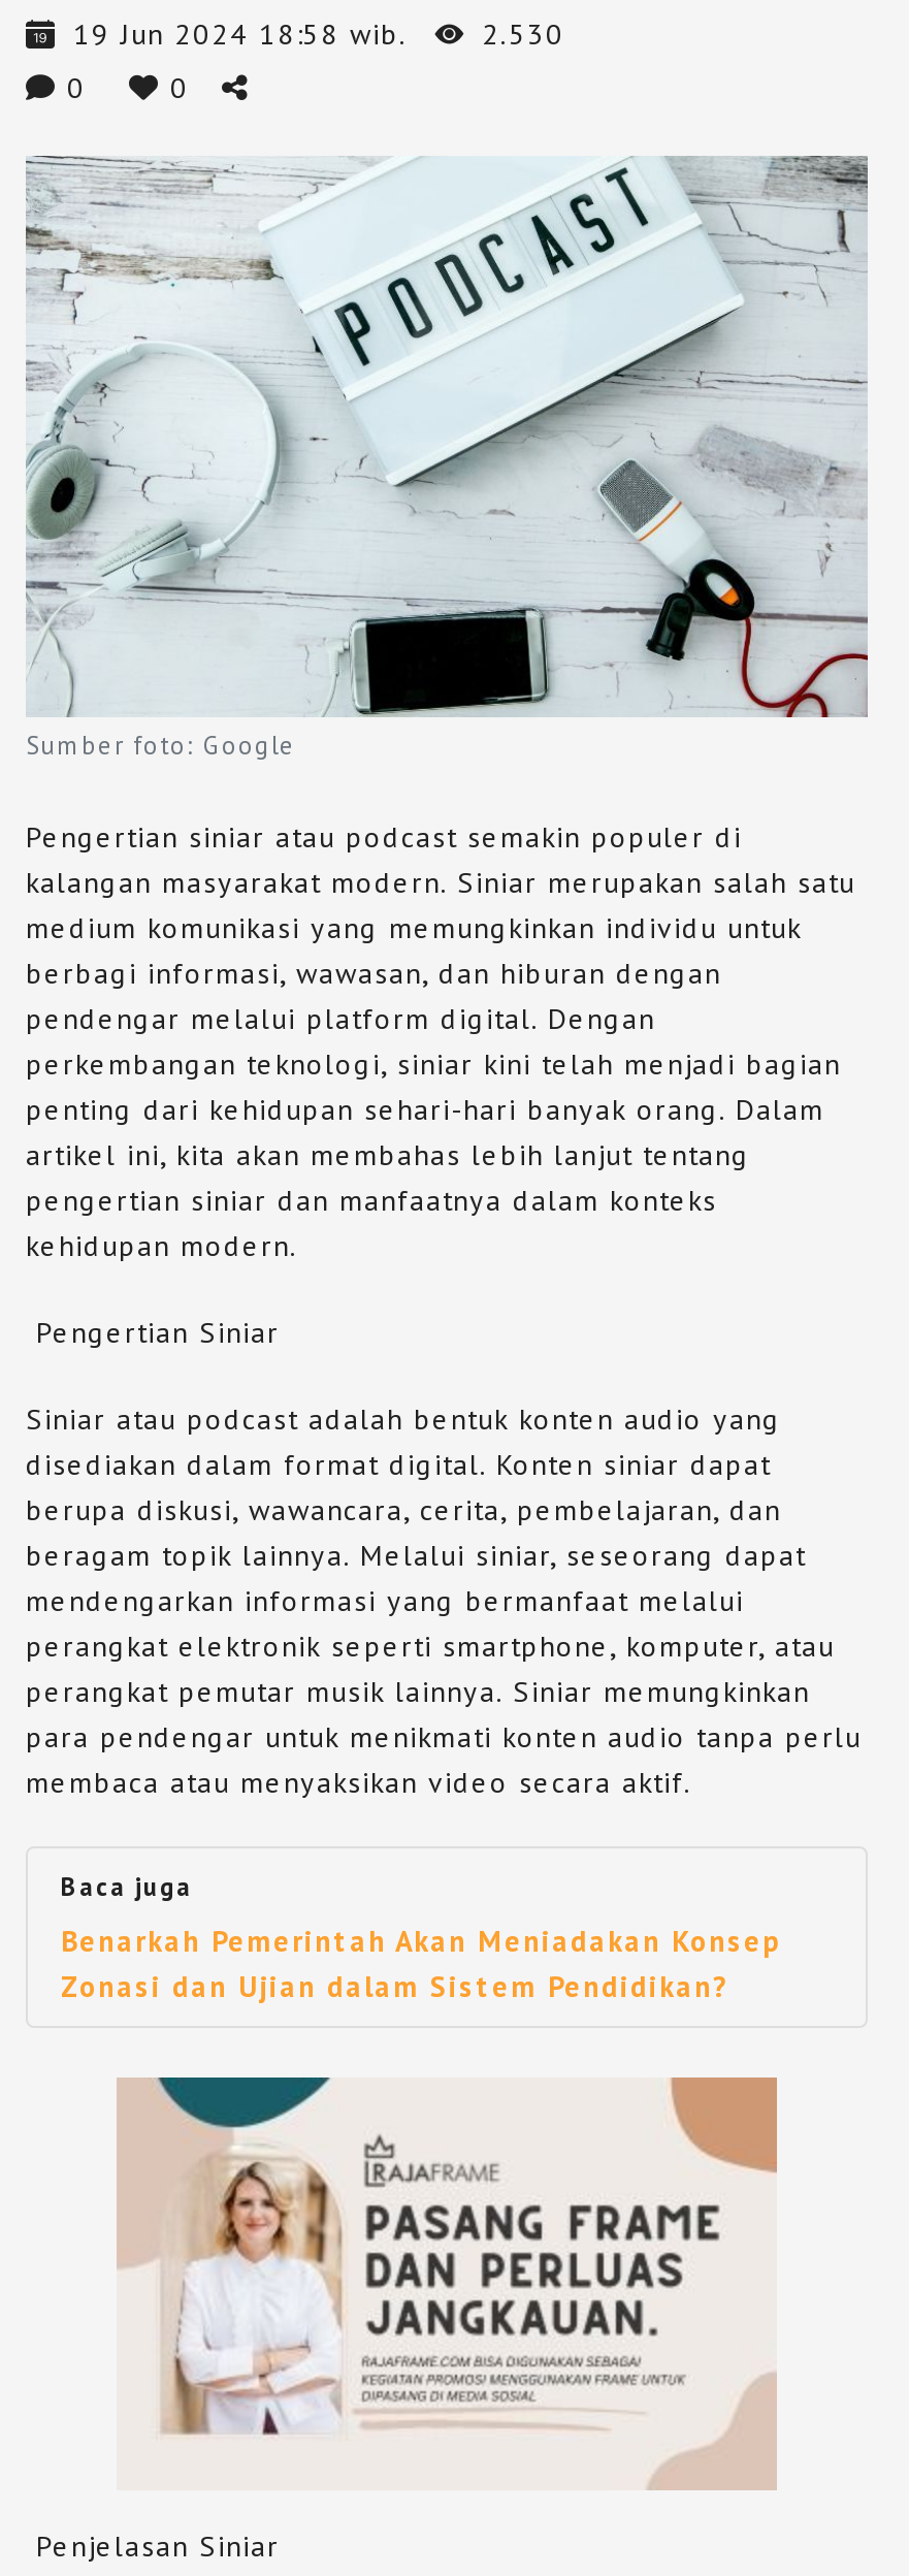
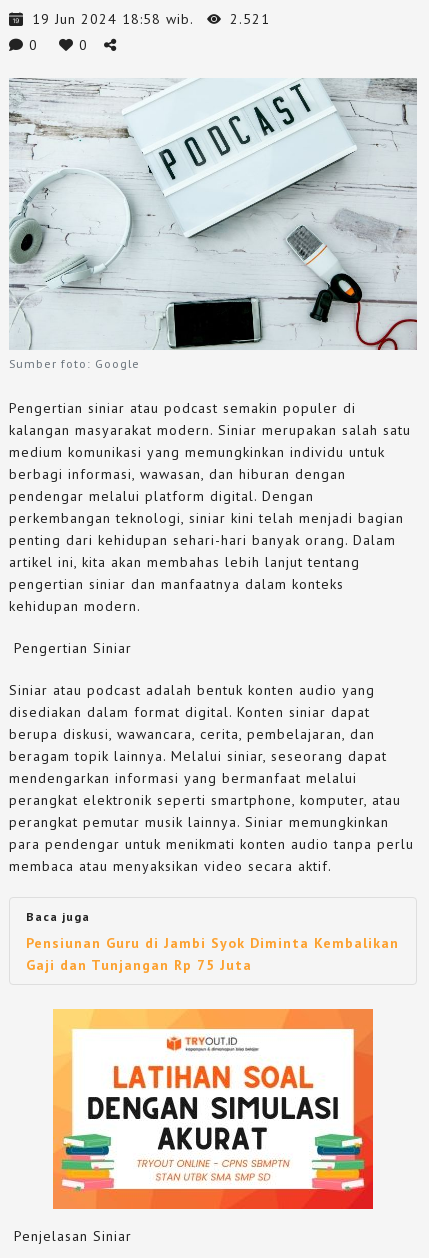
- 19 Jun 2024 18:58 wib. 2.530
+ 19 Jun 2024 18:58 wib. 2.521

- Benarkah Pemerintah Akan Meniadakan Konsep
- Zonasi dan Ujian dalam Sistem Pendidikan?
+ Pensiunan Guru di Jambi Syok Diminta Kembalikan
+ Gaji dan Tunjangan Rp 75 Juta

- [image]
+ [image]
